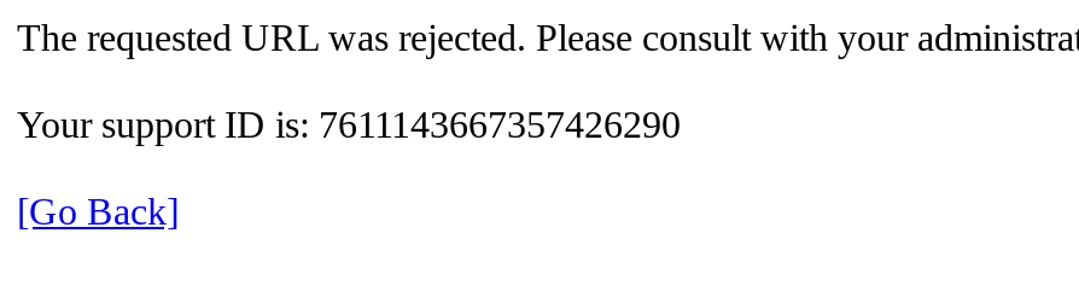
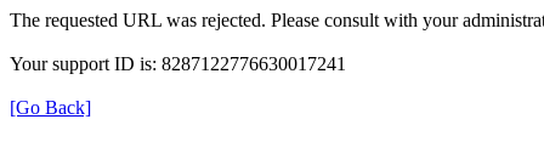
- Your support ID is: 7611143667357426290
+ Your support ID is: 8287122776630017241
